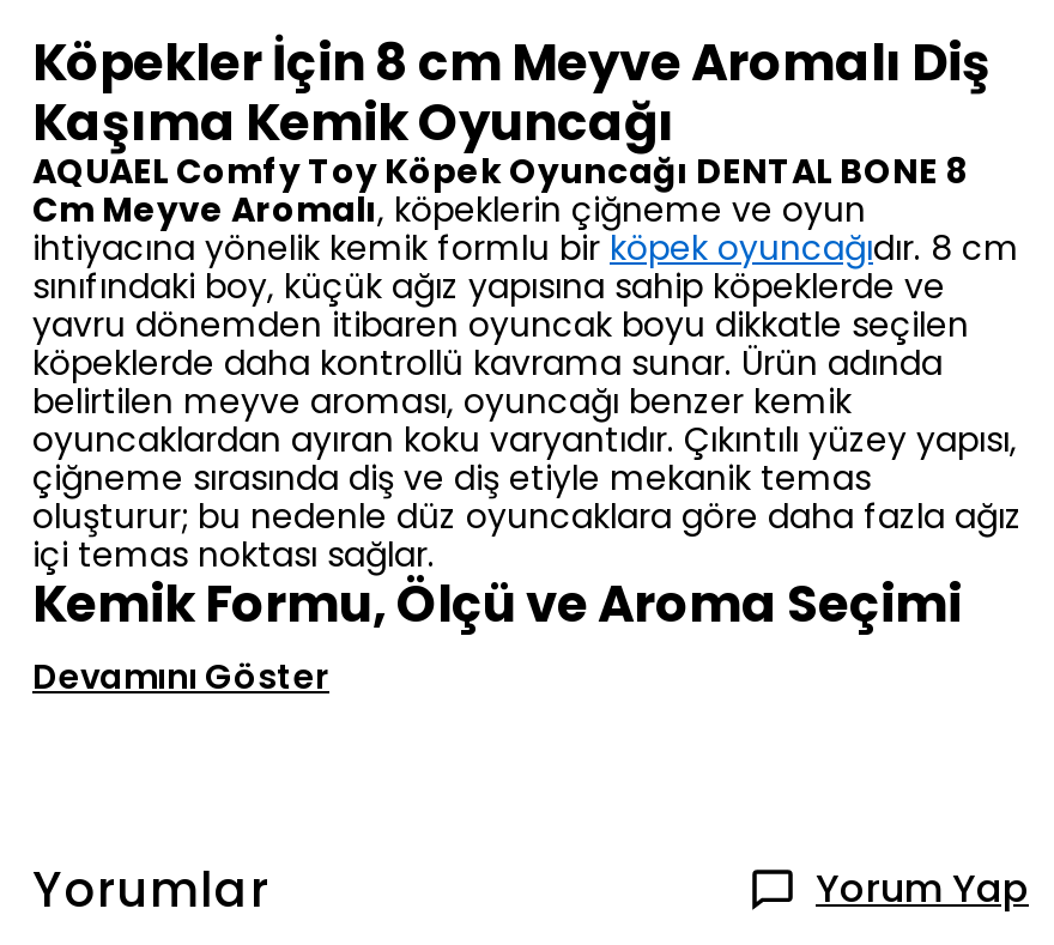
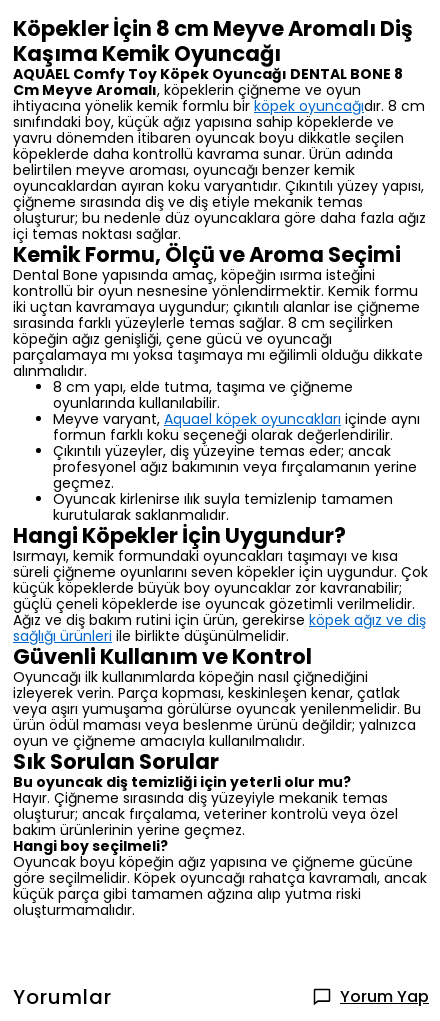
- Devamını Göster
+ Dental Bone yapısında amaç, köpeğin ısırma isteğini
+ kontrollü bir oyun nesnesine yönlendirmektir. Kemik formu
+ iki uçtan kavramaya uygundur; çıkıntılı alanlar ise çiğneme
+ sırasında farklı yüzeylerle temas sağlar. 8 cm seçilirken
+ köpeğin ağız genişliği, çene gücü ve oyuncağı
+ parçalamaya mı yoksa taşımaya mı eğilimli olduğu dikkate
+ alınmalıdır.
+ 8 cm yapı, elde tutma, taşıma ve çiğneme
+ oyunlarında kullanılabilir.
+ Meyve varyant, Aquael köpek oyuncakları içinde aynı
+ formun farklı koku seçeneği olarak değerlendirilir.
+ Çıkıntılı yüzeyler, diş yüzeyine temas eder; ancak
+ profesyonel ağız bakımının veya fırçalamanın yerine
+ geçmez.
+ Oyuncak kirlenirse ılık suyla temizlenip tamamen
+ kurutularak saklanmalıdır.
+ Hangi Köpekler İçin Uygundur?
+ Isırmayı, kemik formundaki oyuncakları taşımayı ve kısa
+ süreli çiğneme oyunlarını seven köpekler için uygundur. Çok
+ küçük köpeklerde büyük boy oyuncaklar zor kavranabilir;
+ güçlü çeneli köpeklerde ise oyuncak gözetimli verilmelidir.
+ Ağız ve diş bakım rutini için ürün, gerekirse köpek ağız ve diş
+ sağlığı ürünleri ile birlikte düşünülmelidir.
+ Güvenli Kullanım ve Kontrol
+ Oyuncağı ilk kullanımlarda köpeğin nasıl çiğnediğini
+ izleyerek verin. Parça kopması, keskinleşen kenar, çatlak
+ veya aşırı yumuşama görülürse oyuncak yenilenmelidir. Bu
+ ürün ödül maması veya beslenme ürünü değildir; yalnızca
+ oyun ve çiğneme amacıyla kullanılmalıdır.
+ Sık Sorulan Sorular
+ Bu oyuncak diş temizliği için yeterli olur mu?
+ Hayır. Çiğneme sırasında diş yüzeyiyle mekanik temas
+ oluşturur; ancak fırçalama, veteriner kontrolü veya özel
+ bakım ürünlerinin yerine geçmez.
+ Hangi boy seçilmeli?
+ Oyuncak boyu köpeğin ağız yapısına ve çiğneme gücüne
+ göre seçilmelidir. Köpek oyuncağı rahatça kavramalı, ancak
+ küçük parça gibi tamamen ağzına alıp yutma riski
+ oluşturmamalıdır.
